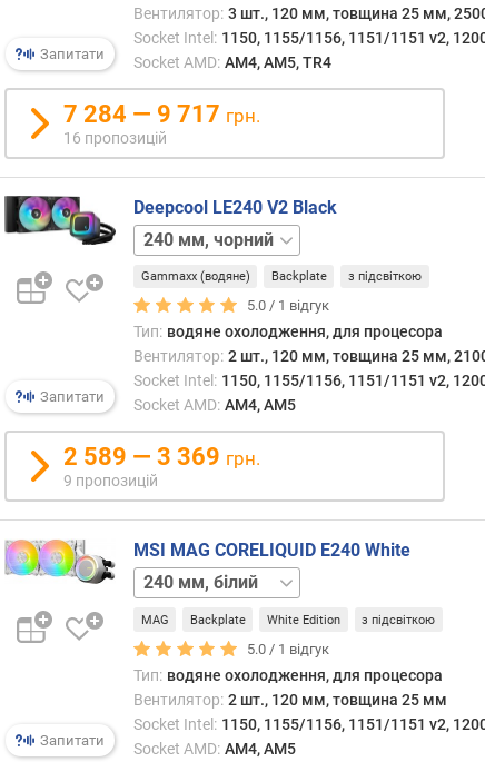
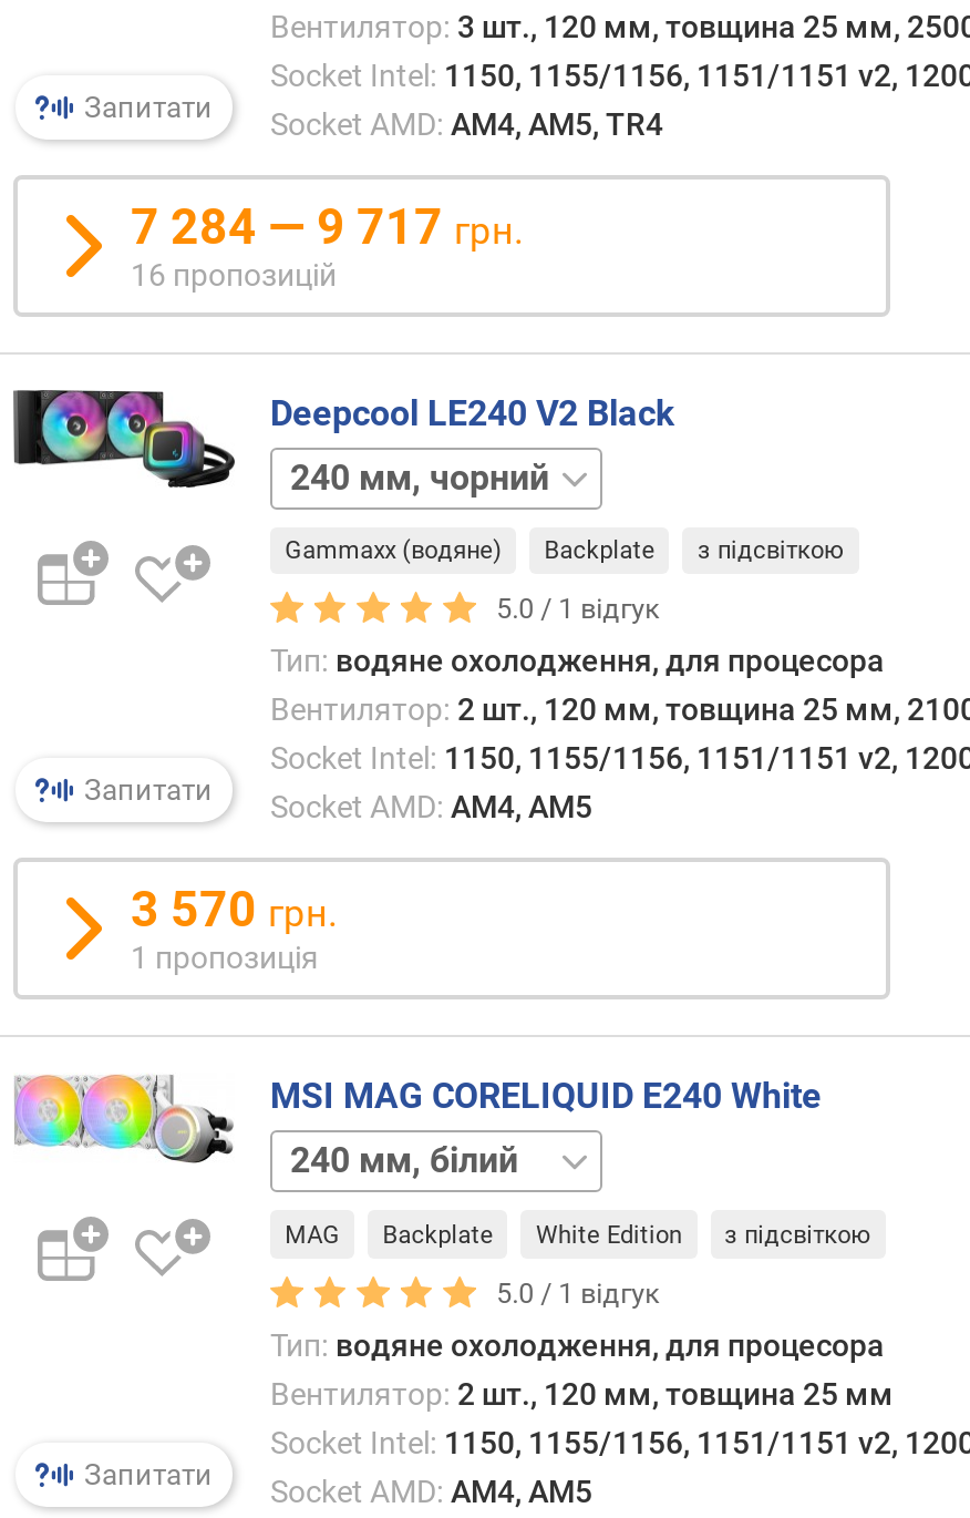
- 2 589 — 3 369 грн.
- 9 пропозицій
+ 3 570 грн.
+ 1 пропозиція
